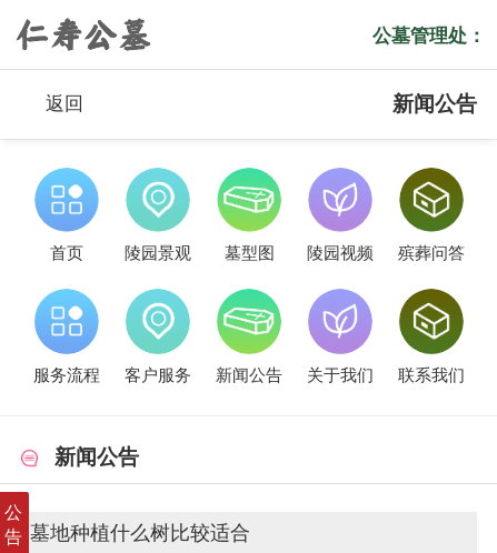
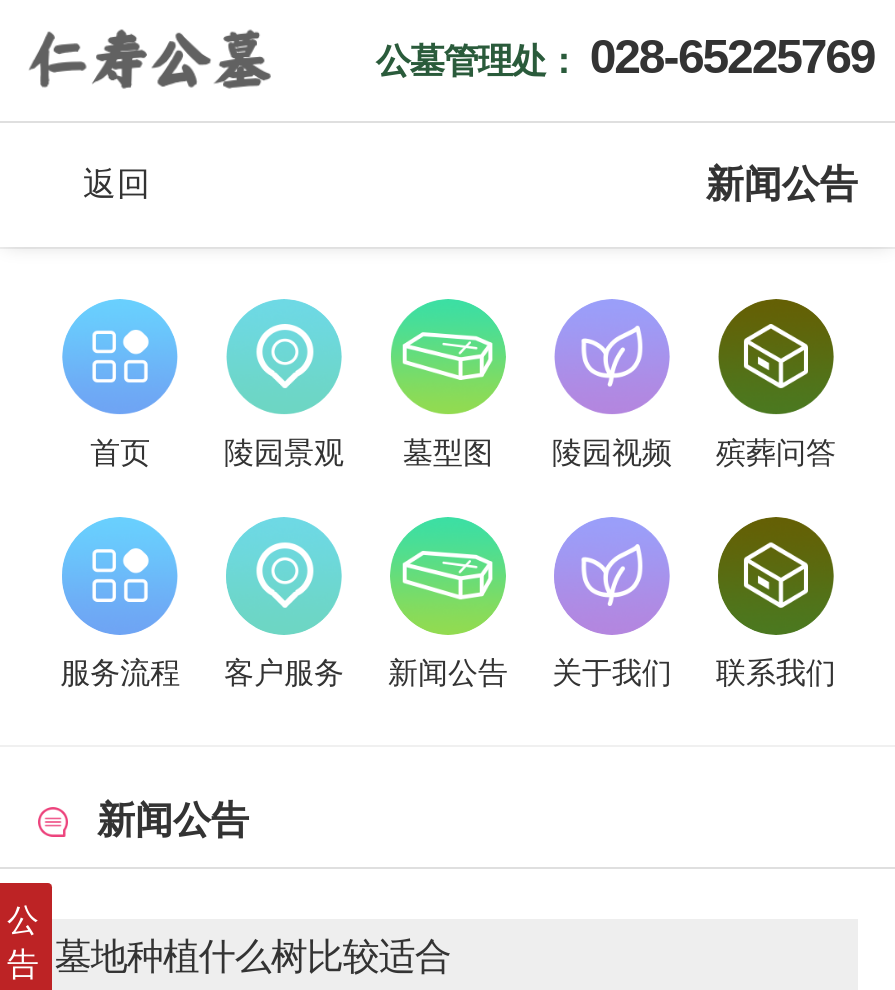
- 公墓管理处：
+ 公墓管理处：028-65225769
